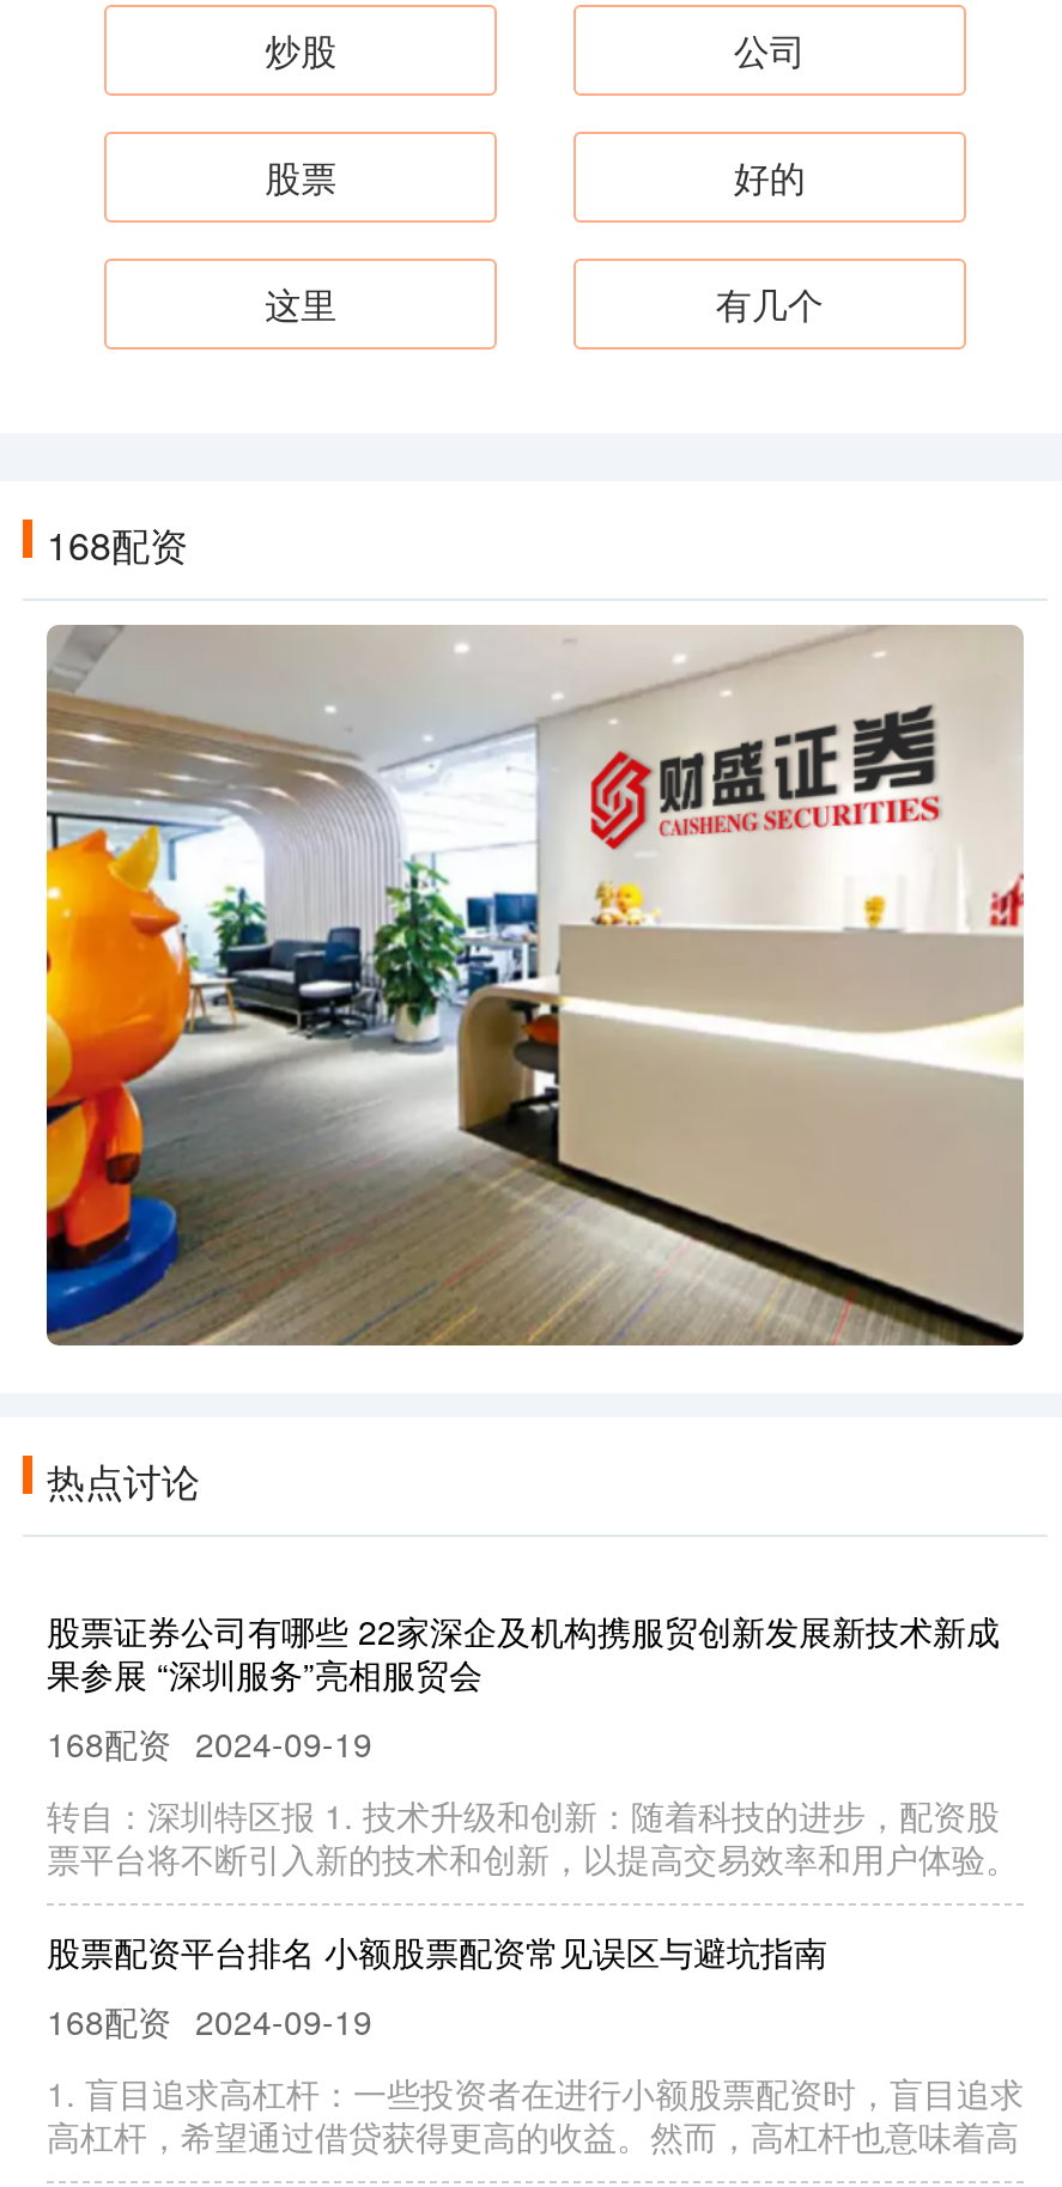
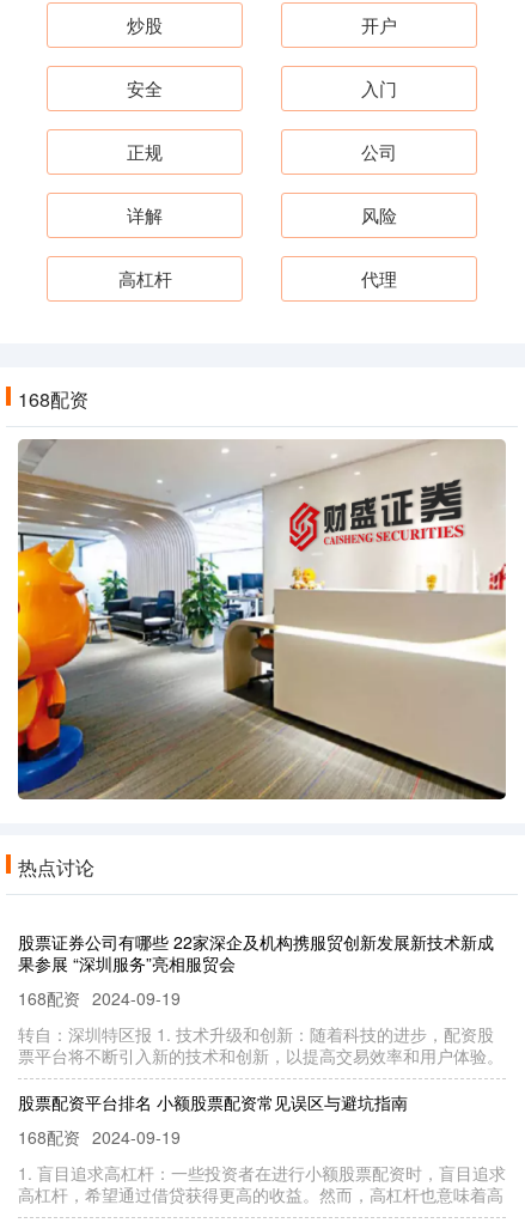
+ 开户
+ 安全
+ 入门
+ 正规

- 股票
- 好的
+ 详解
+ 风险

- 这里
- 有几个
+ 高杠杆
+ 代理
